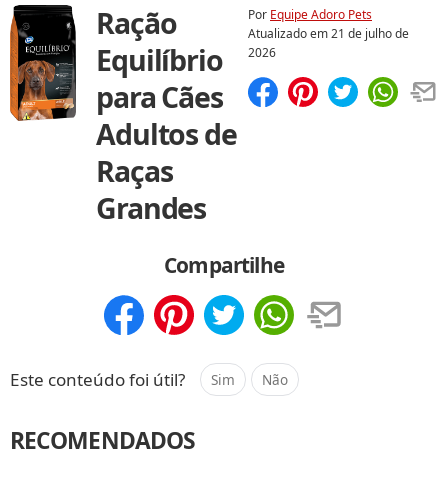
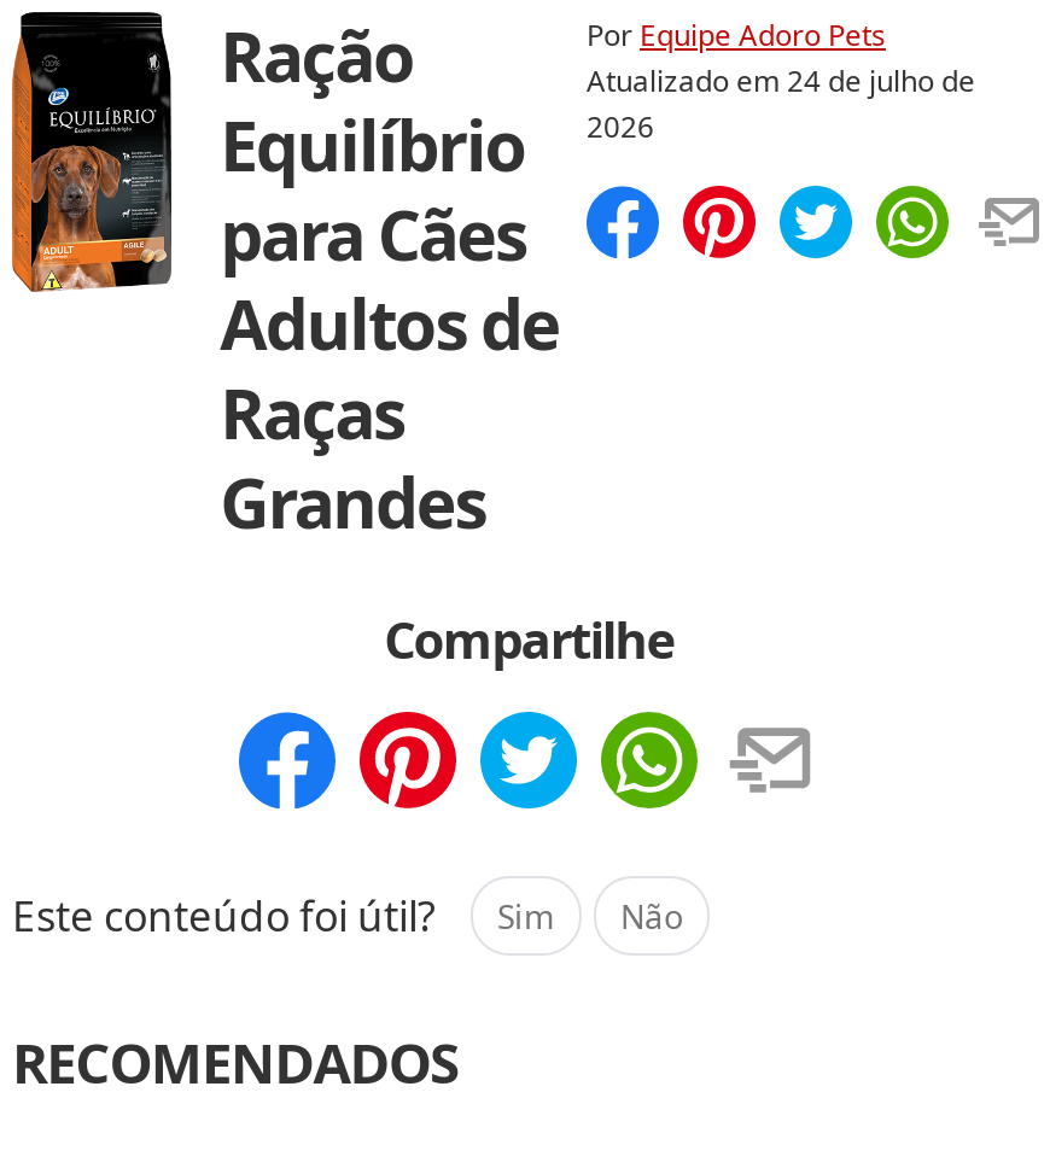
- Atualizado em 21 de julho de
+ Atualizado em 24 de julho de
